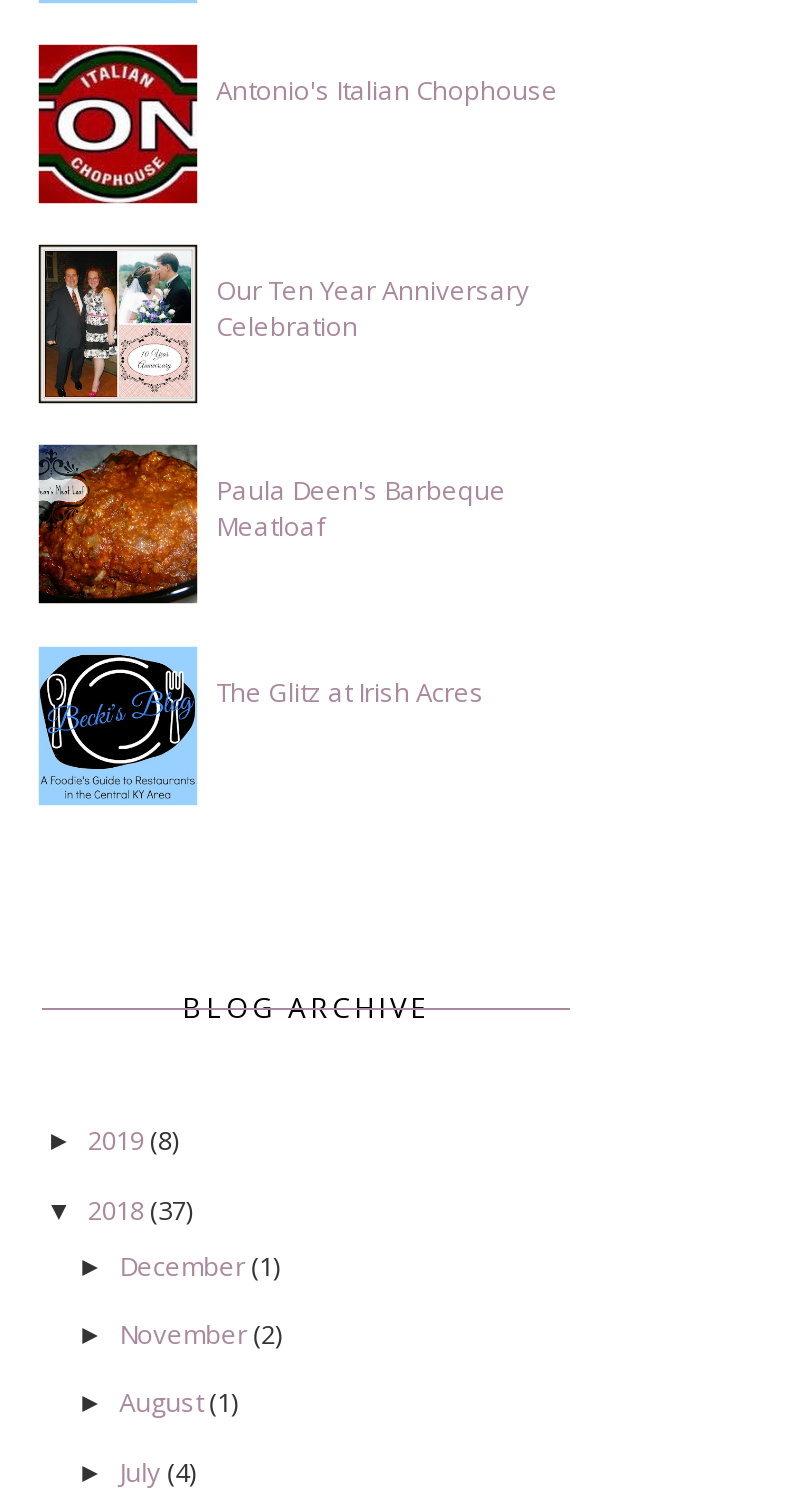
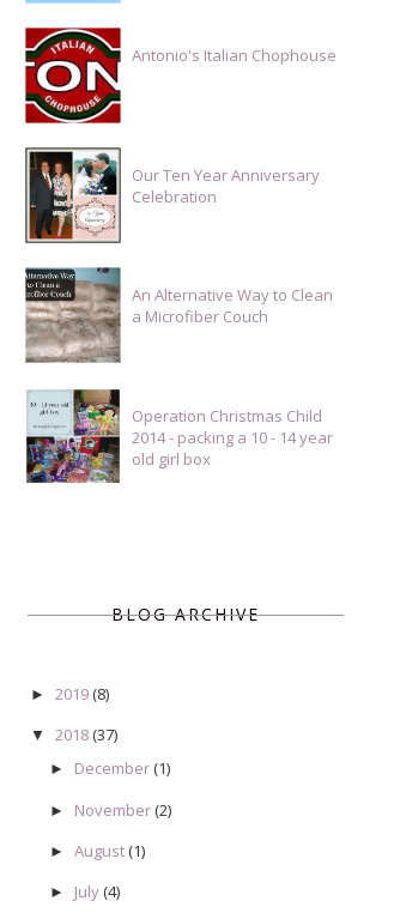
- [image]
- Paula Deen's Barbeque
- Meatloaf
+ [image]
+ An Alternative Way to Clean
+ a Microfiber Couch

- [image]
- The Glitz at Irish Acres
+ [image]
+ Operation Christmas Child
+ 2014 - packing a 10 - 14 year
+ old girl box
